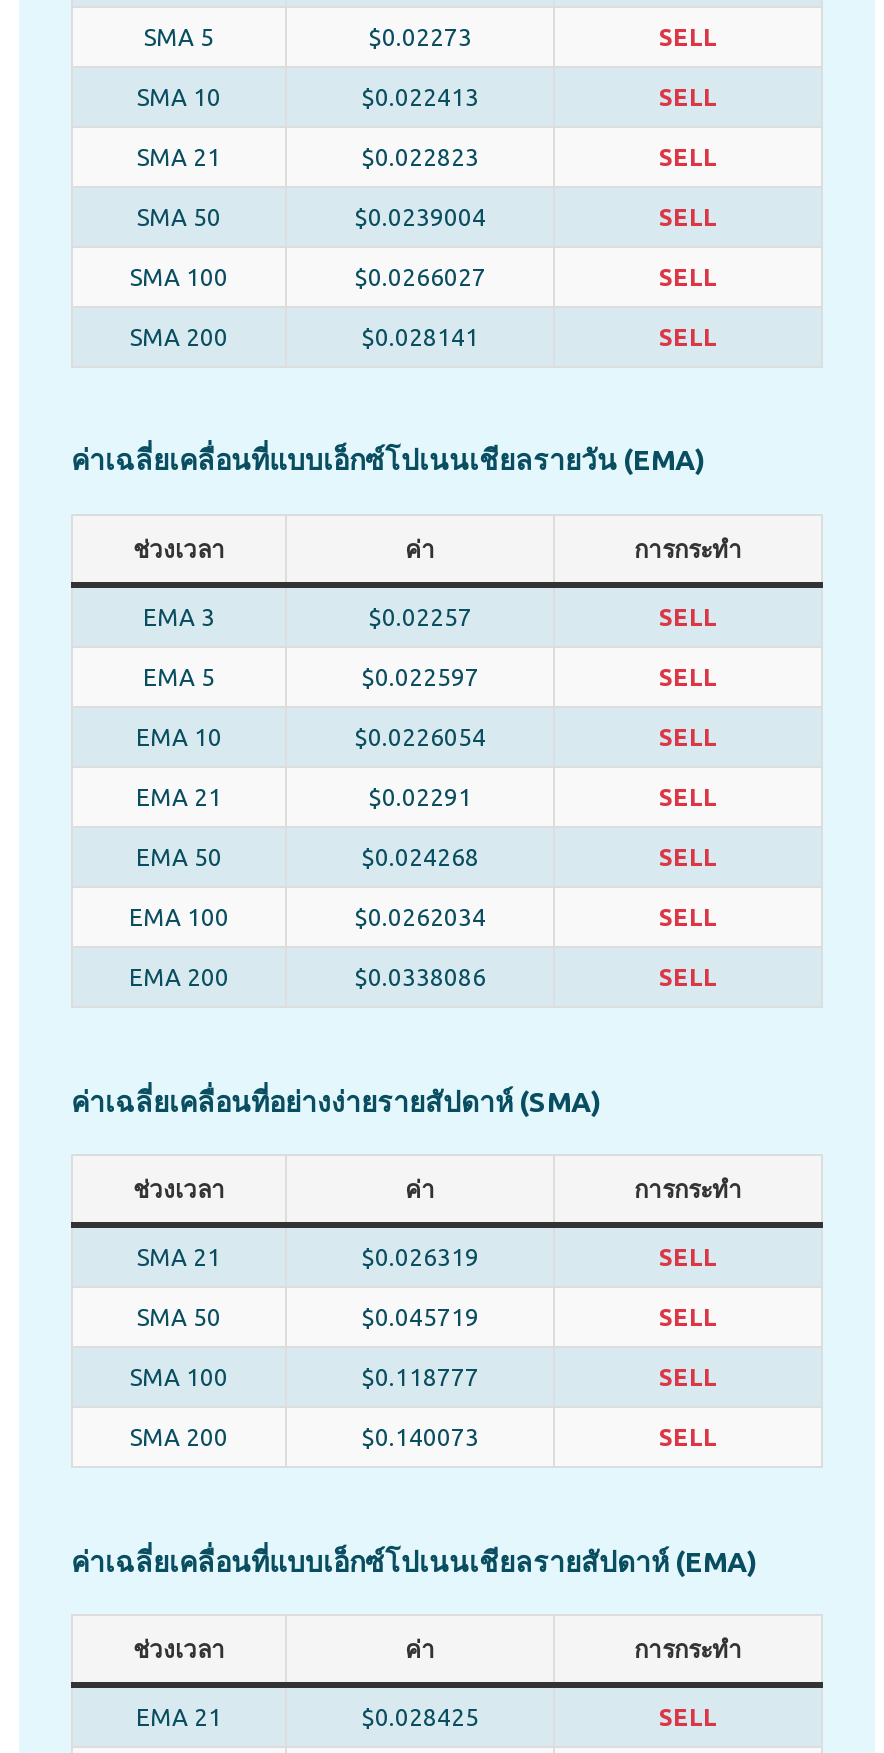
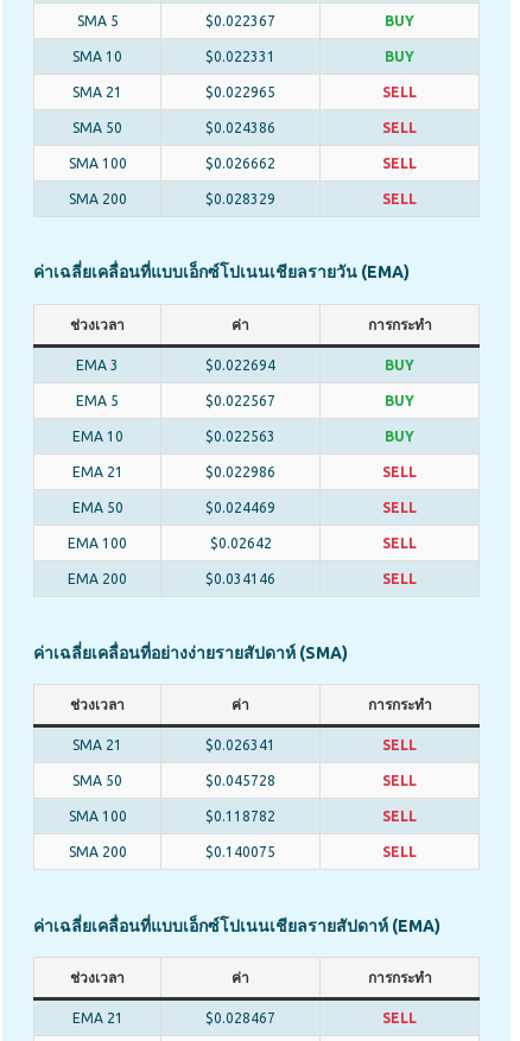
- $0.02273
- SELL
+ $0.022367
+ BUY

- $0.022413
- SELL
+ $0.022331
+ BUY

- $0.022823
+ $0.022965

- $0.0239004
+ $0.024386

- $0.0266027
+ $0.026662

- $0.028141
+ $0.028329

- $0.02257
- SELL
+ $0.022694
+ BUY

- $0.022597
- SELL
+ $0.022567
+ BUY

- $0.0226054
- SELL
+ $0.022563
+ BUY

- $0.02291
+ $0.022986

- $0.024268
+ $0.024469

- $0.0262034
+ $0.02642

- $0.0338086
+ $0.034146

- $0.026319
+ $0.026341

- $0.045719
+ $0.045728

- $0.118777
+ $0.118782

- $0.140073
+ $0.140075

- $0.028425
+ $0.028467
